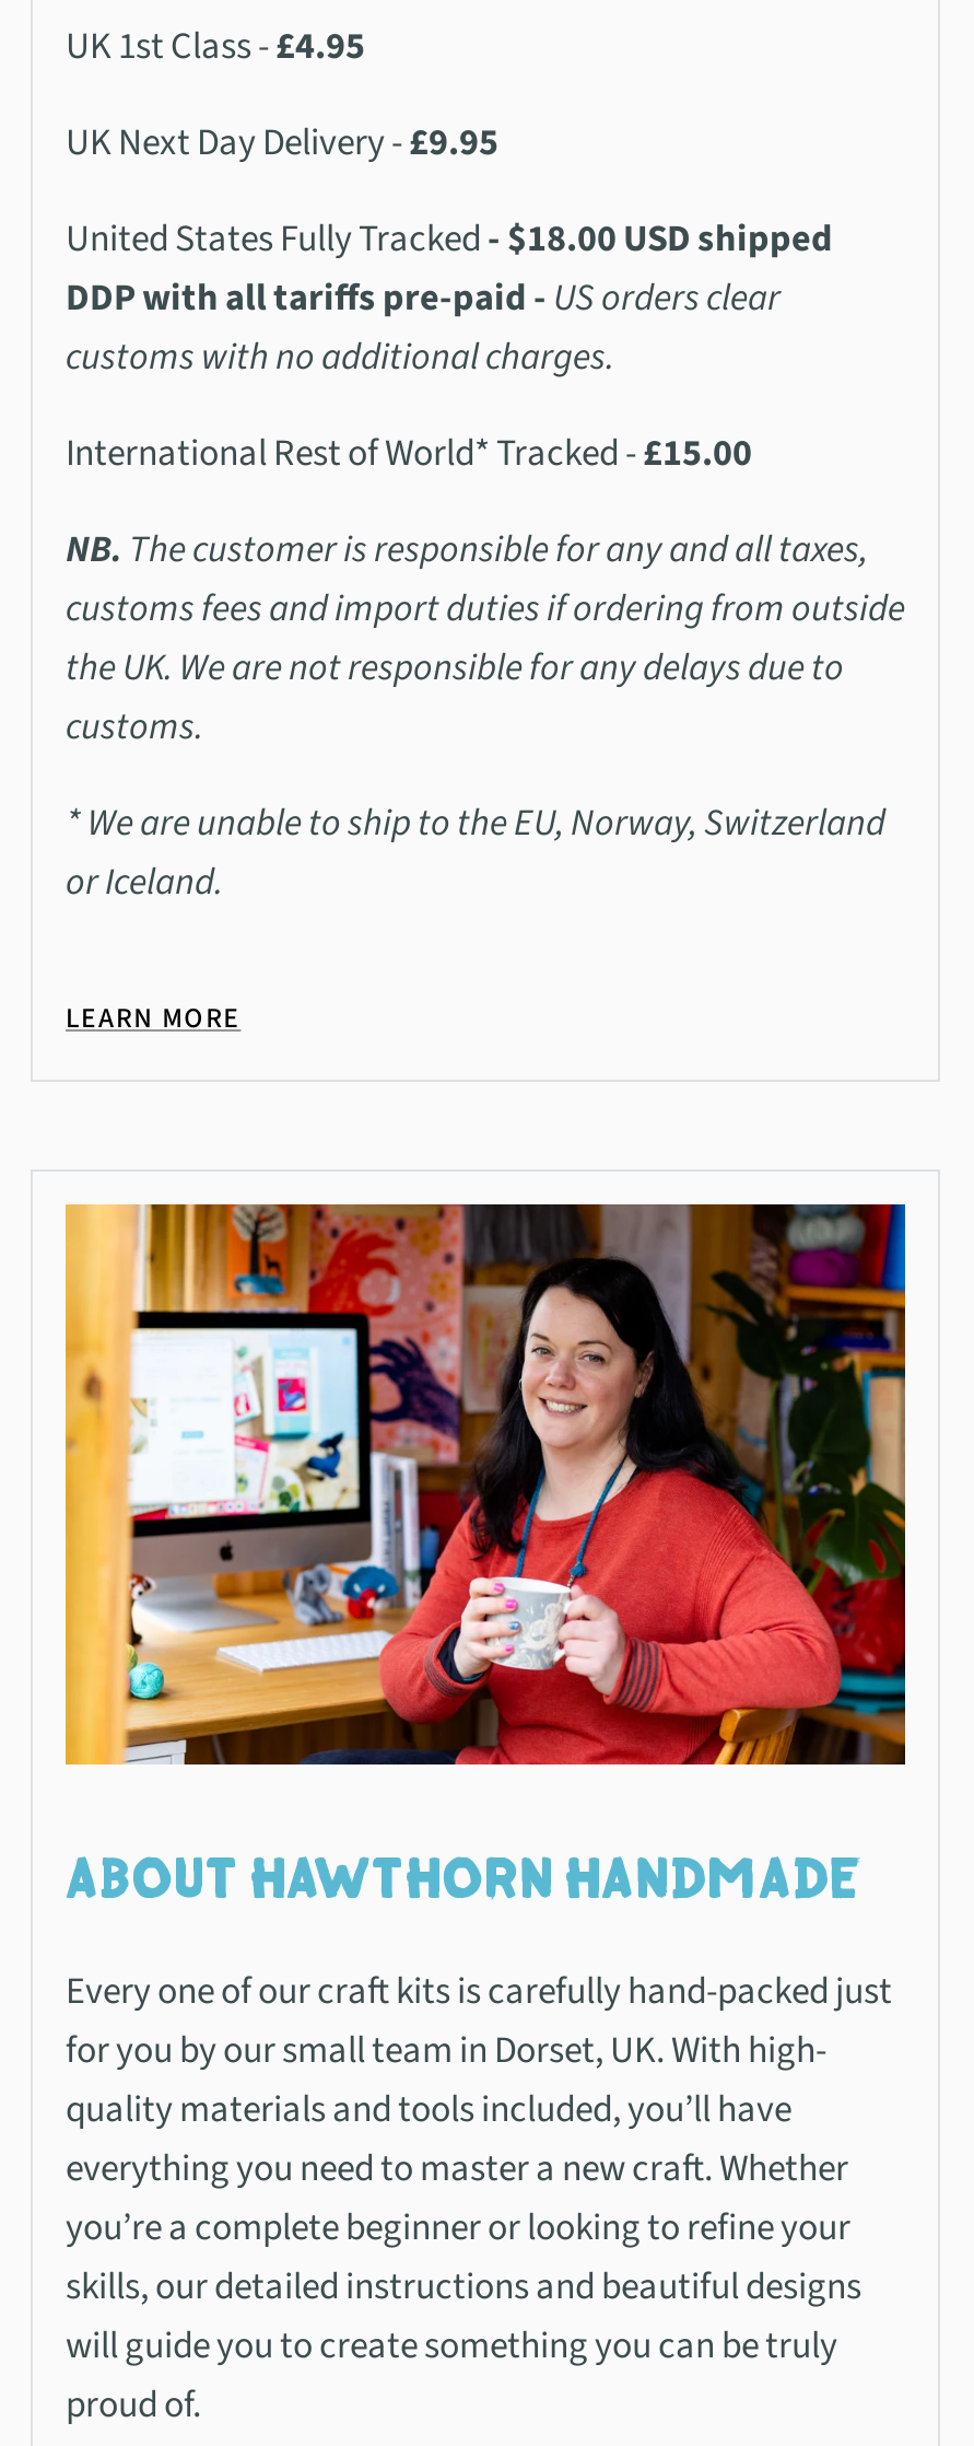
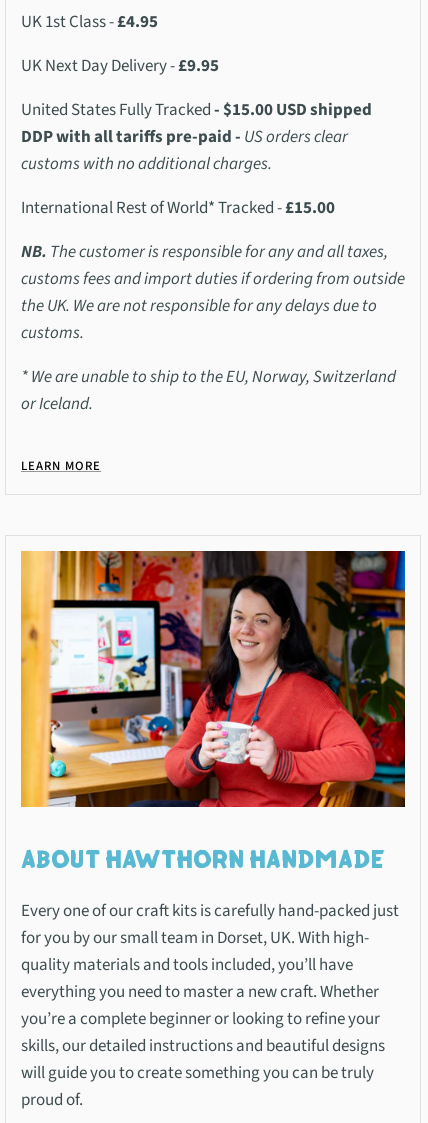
- United States Fully Tracked - $18.00 USD shipped
+ United States Fully Tracked - $15.00 USD shipped
